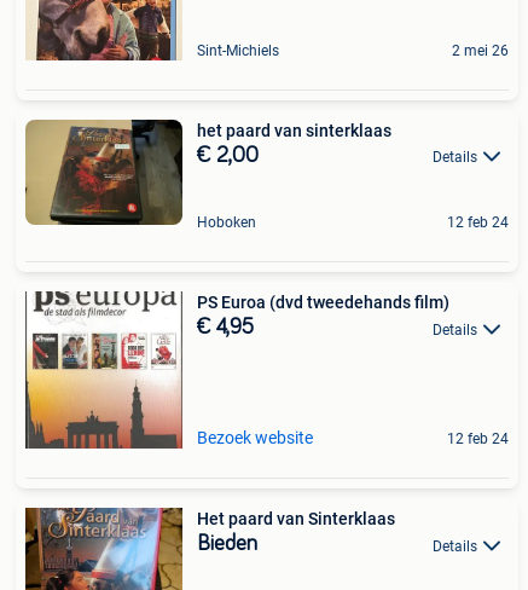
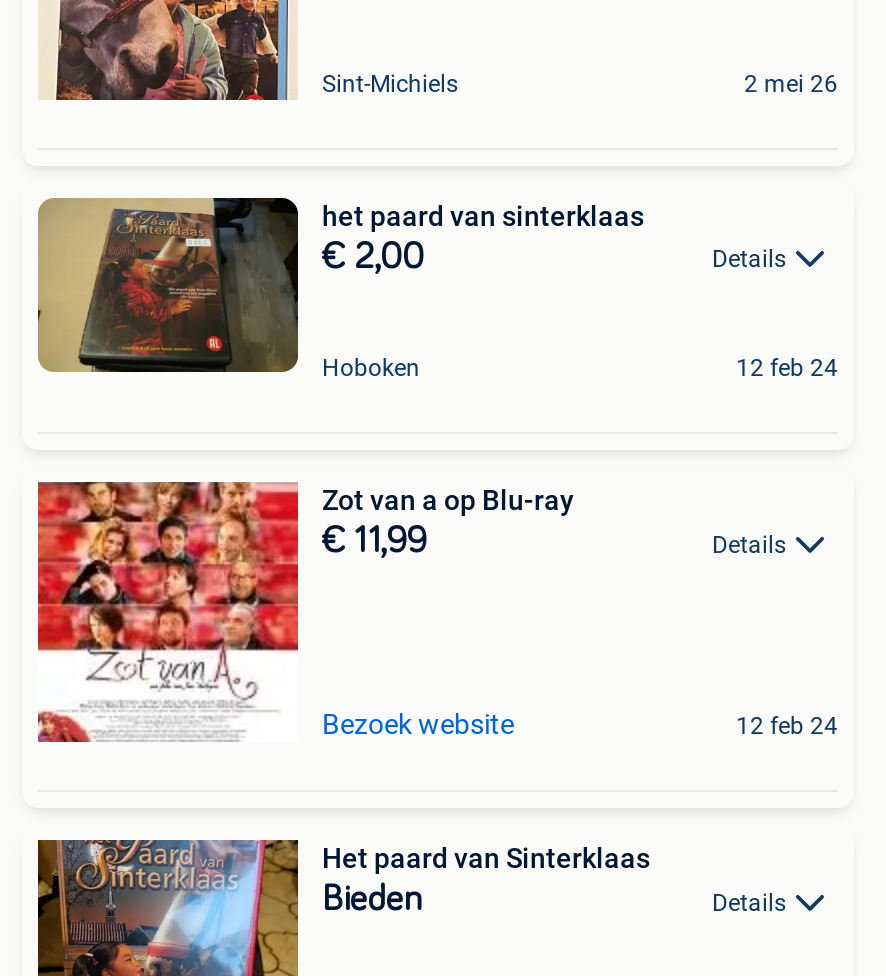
- [image]
- PS Euroa (dvd tweedehands film)
- € 4,95
+ [image]
+ Zot van a op Blu-ray
+ € 11,99
